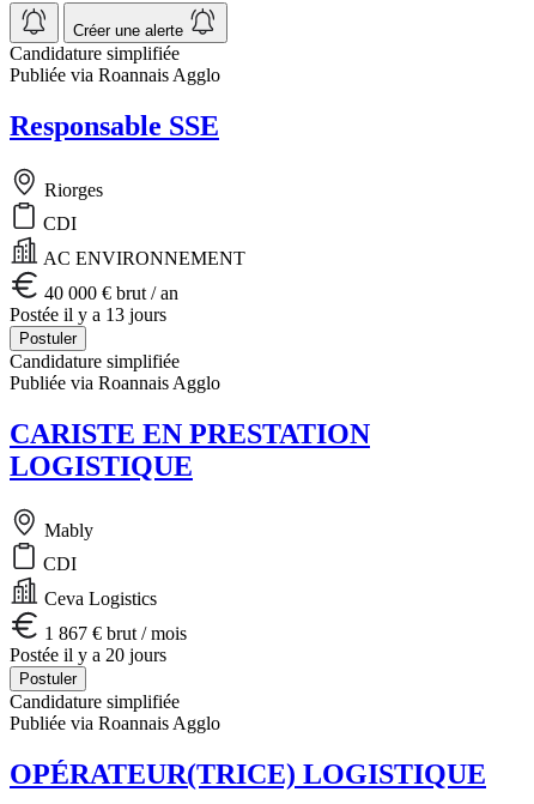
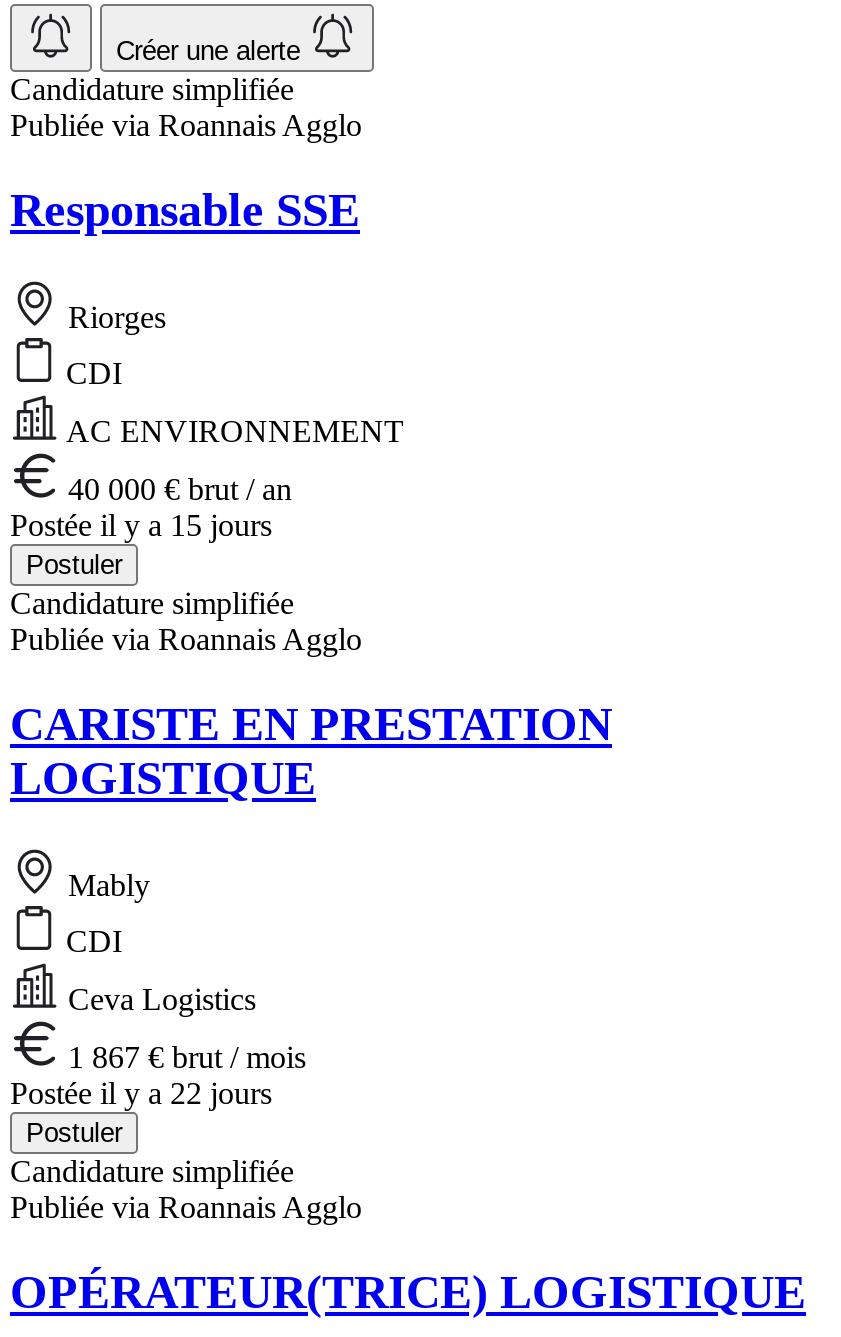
- Postée il y a 13 jours
+ Postée il y a 15 jours

- Postée il y a 20 jours
+ Postée il y a 22 jours
